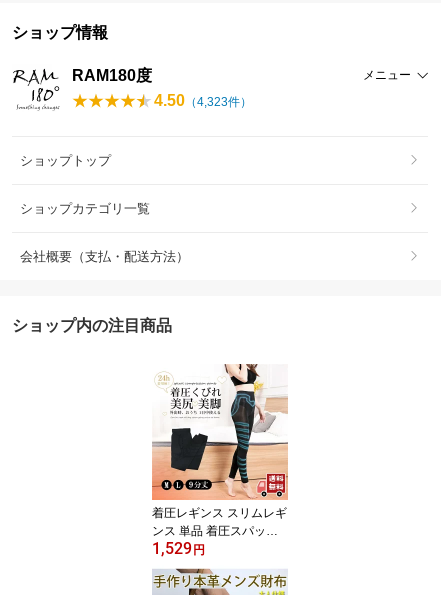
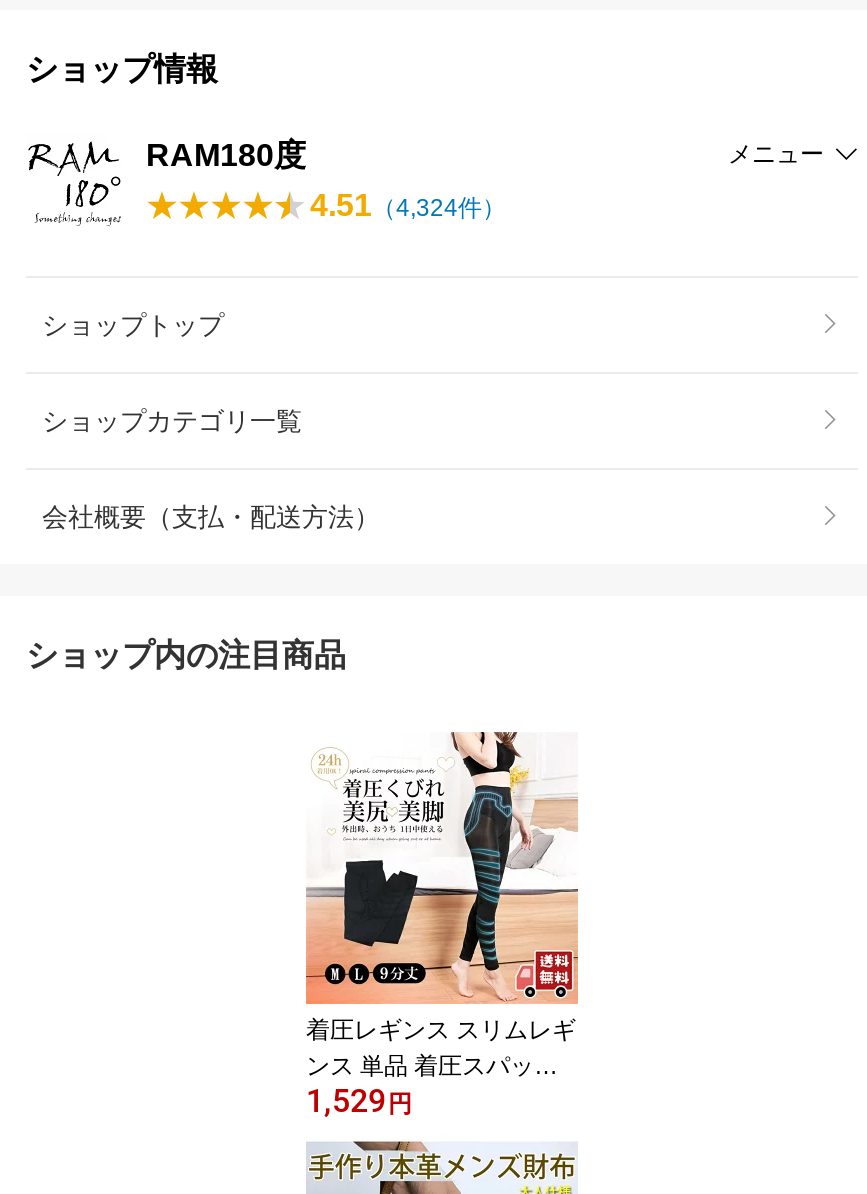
- 4.50（4,323件）
+ 4.51（4,324件）
